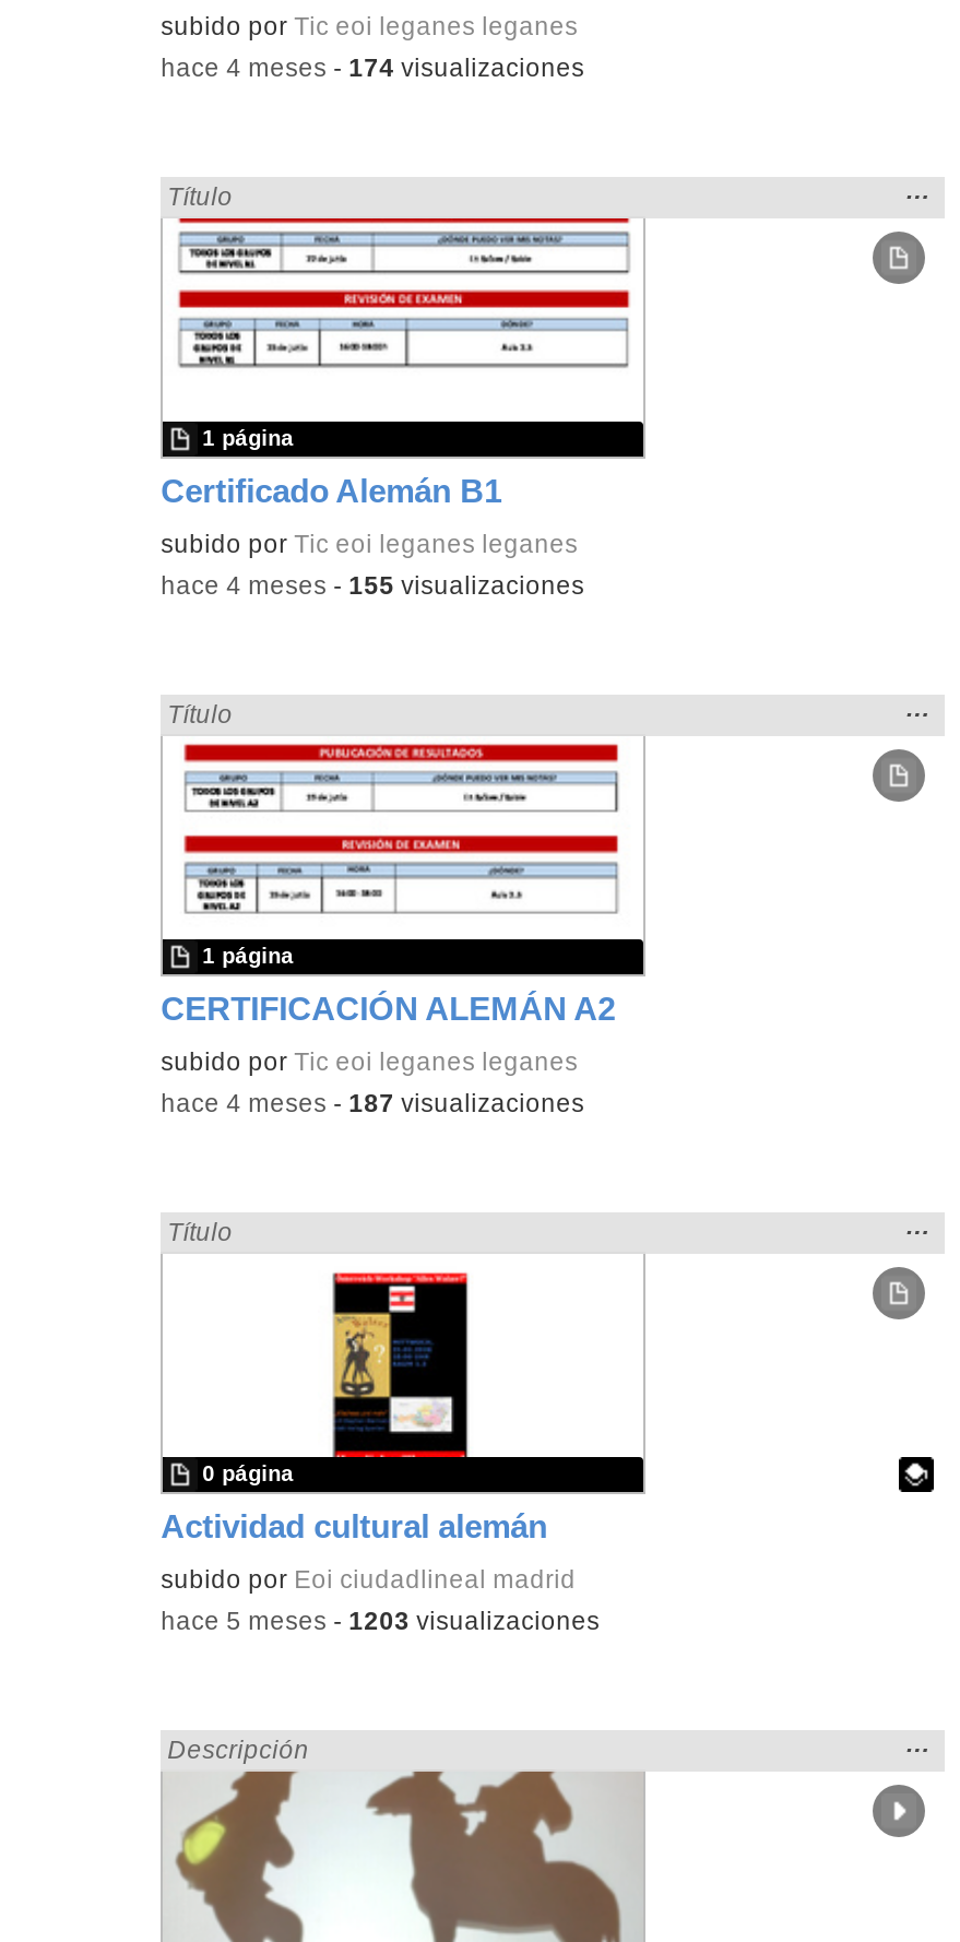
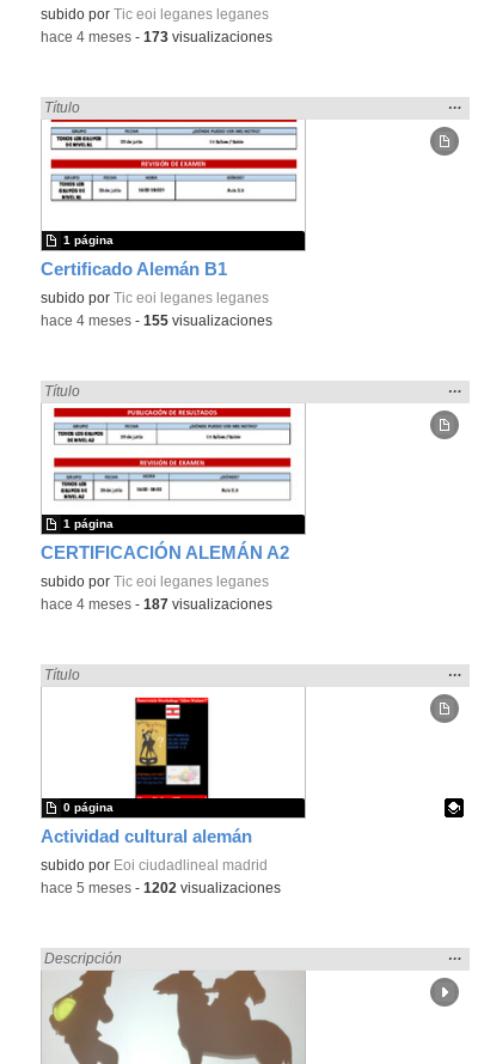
- hace 4 meses - 174 visualizaciones
+ hace 4 meses - 173 visualizaciones

- hace 5 meses - 1203 visualizaciones
+ hace 5 meses - 1202 visualizaciones
